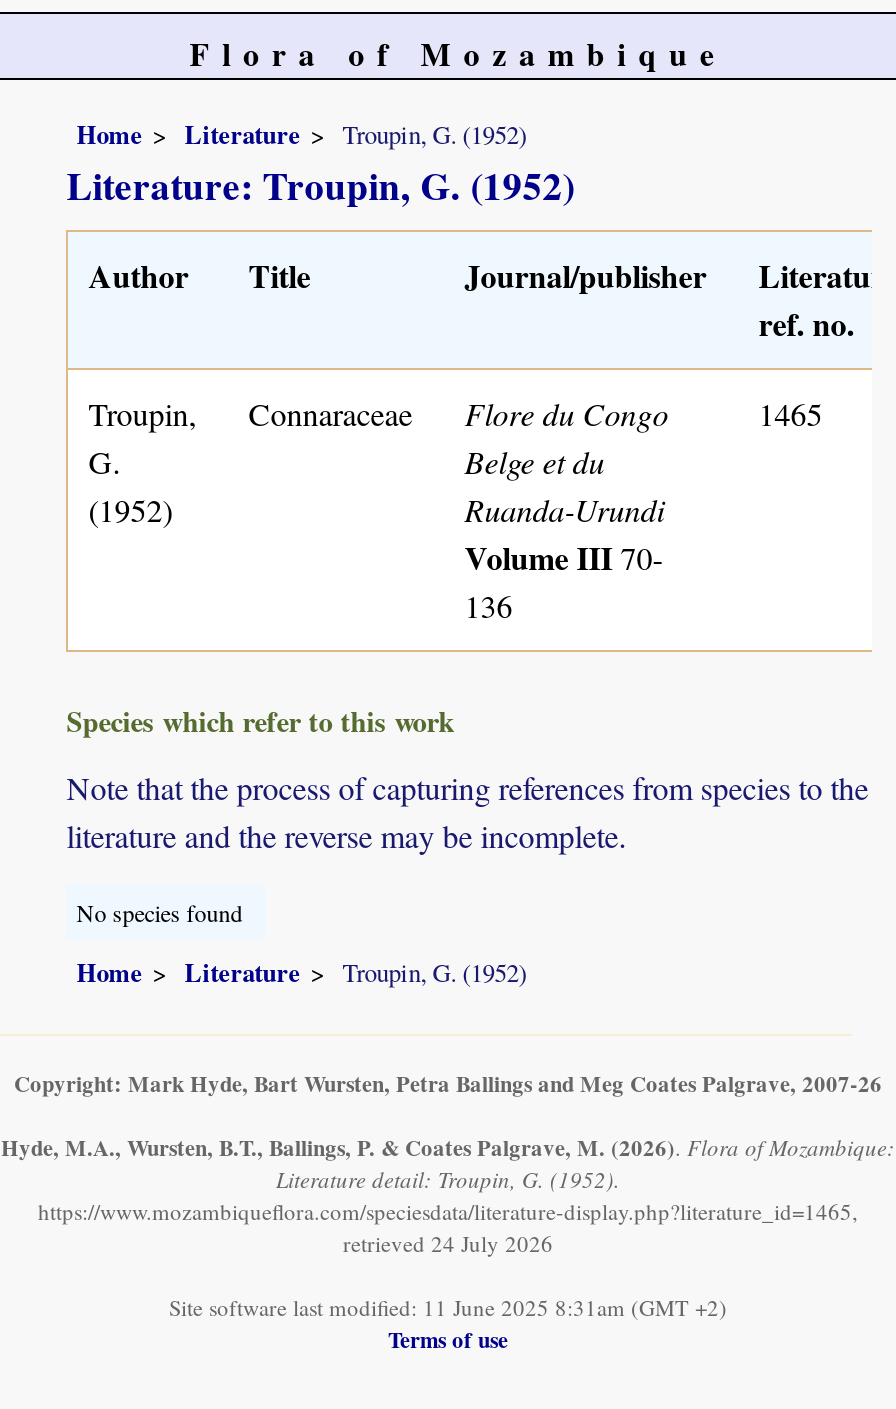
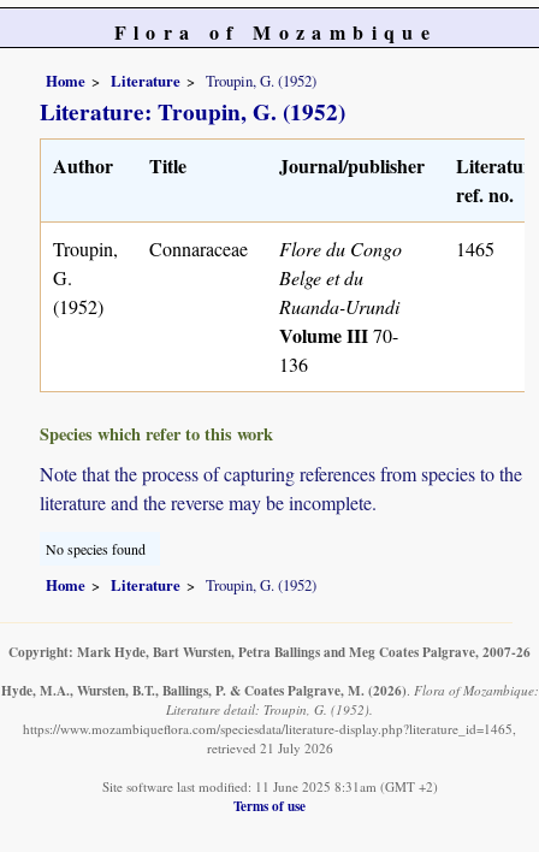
- retrieved 24 July 2026
+ retrieved 21 July 2026
